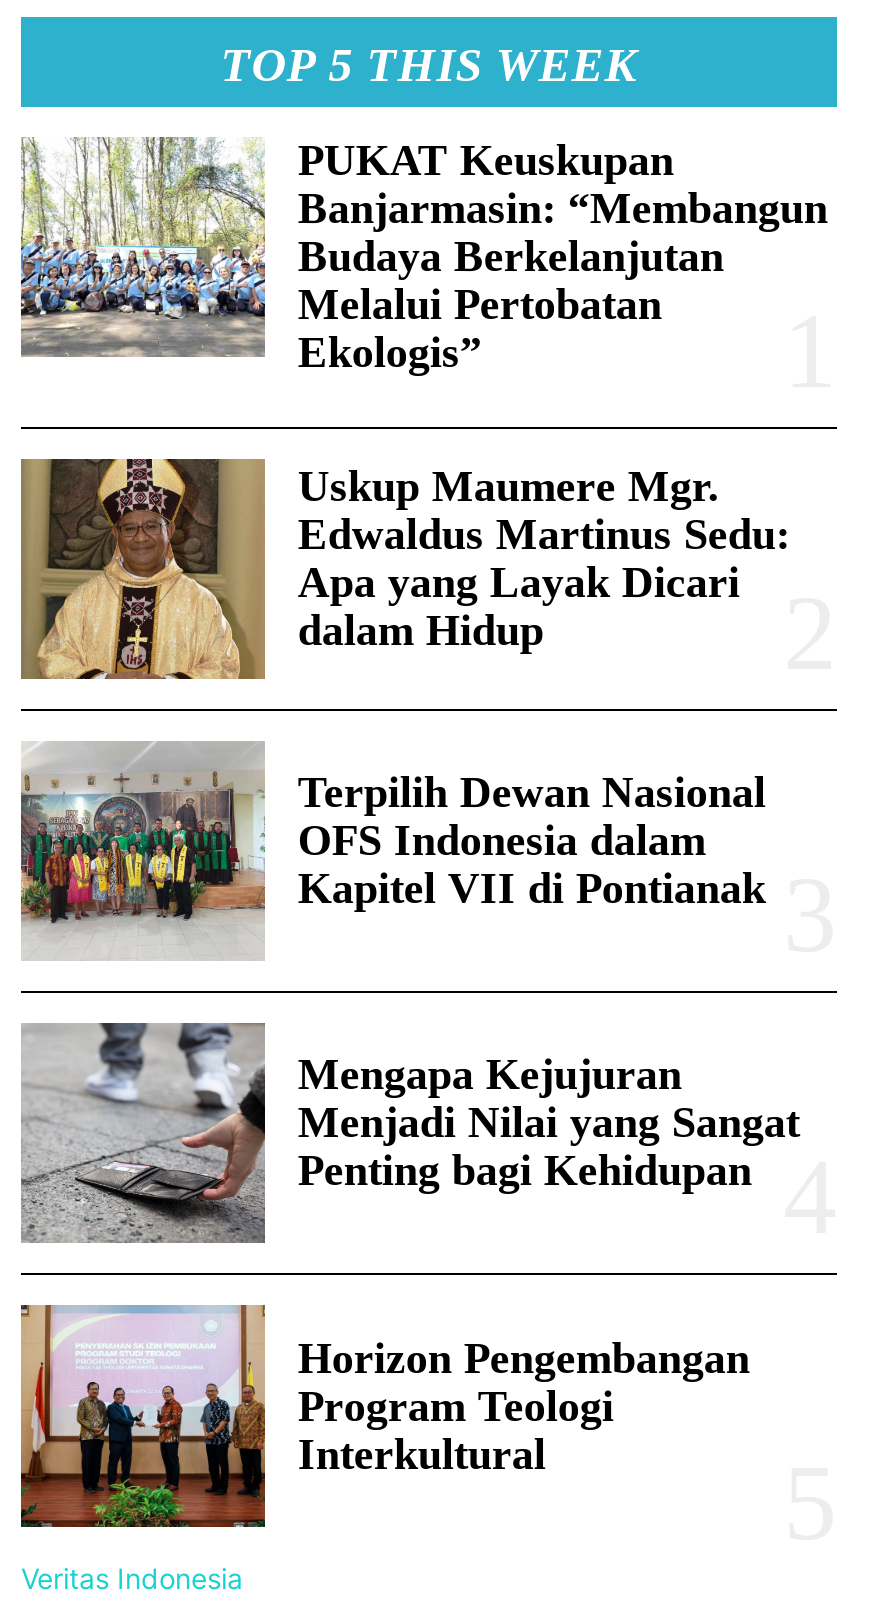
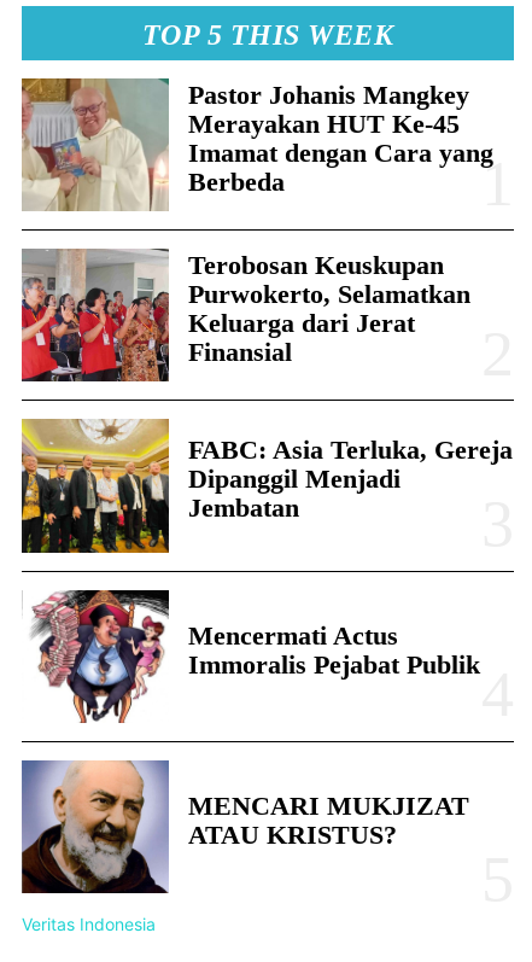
- [image]
- PUKAT Keuskupan
- Banjarmasin: “Membangun
- Budaya Berkelanjutan
- Melalui Pertobatan
- Ekologis”
+ [image]
+ Pastor Johanis Mangkey
+ Merayakan HUT Ke-45
+ Imamat dengan Cara yang
+ Berbeda

- [image]
- Uskup Maumere Mgr.
- Edwaldus Martinus Sedu:
- Apa yang Layak Dicari
- dalam Hidup
+ [image]
+ Terobosan Keuskupan
+ Purwokerto, Selamatkan
+ Keluarga dari Jerat
+ Finansial

- [image]
- Terpilih Dewan Nasional
- OFS Indonesia dalam
- Kapitel VII di Pontianak
+ [image]
+ FABC: Asia Terluka, Gereja
+ Dipanggil Menjadi
+ Jembatan

- [image]
- Mengapa Kejujuran
- Menjadi Nilai yang Sangat
- Penting bagi Kehidupan
+ [image]
+ Mencermati Actus
+ Immoralis Pejabat Publik

- [image]
- Horizon Pengembangan
- Program Teologi
- Interkultural
+ [image]
+ MENCARI MUKJIZAT
+ ATAU KRISTUS?
